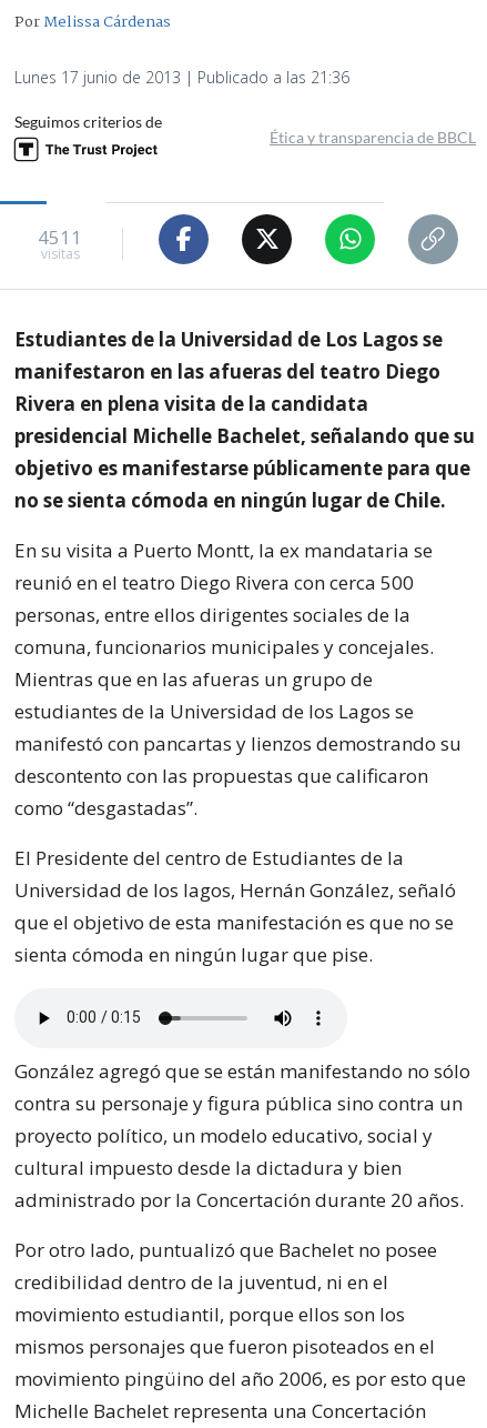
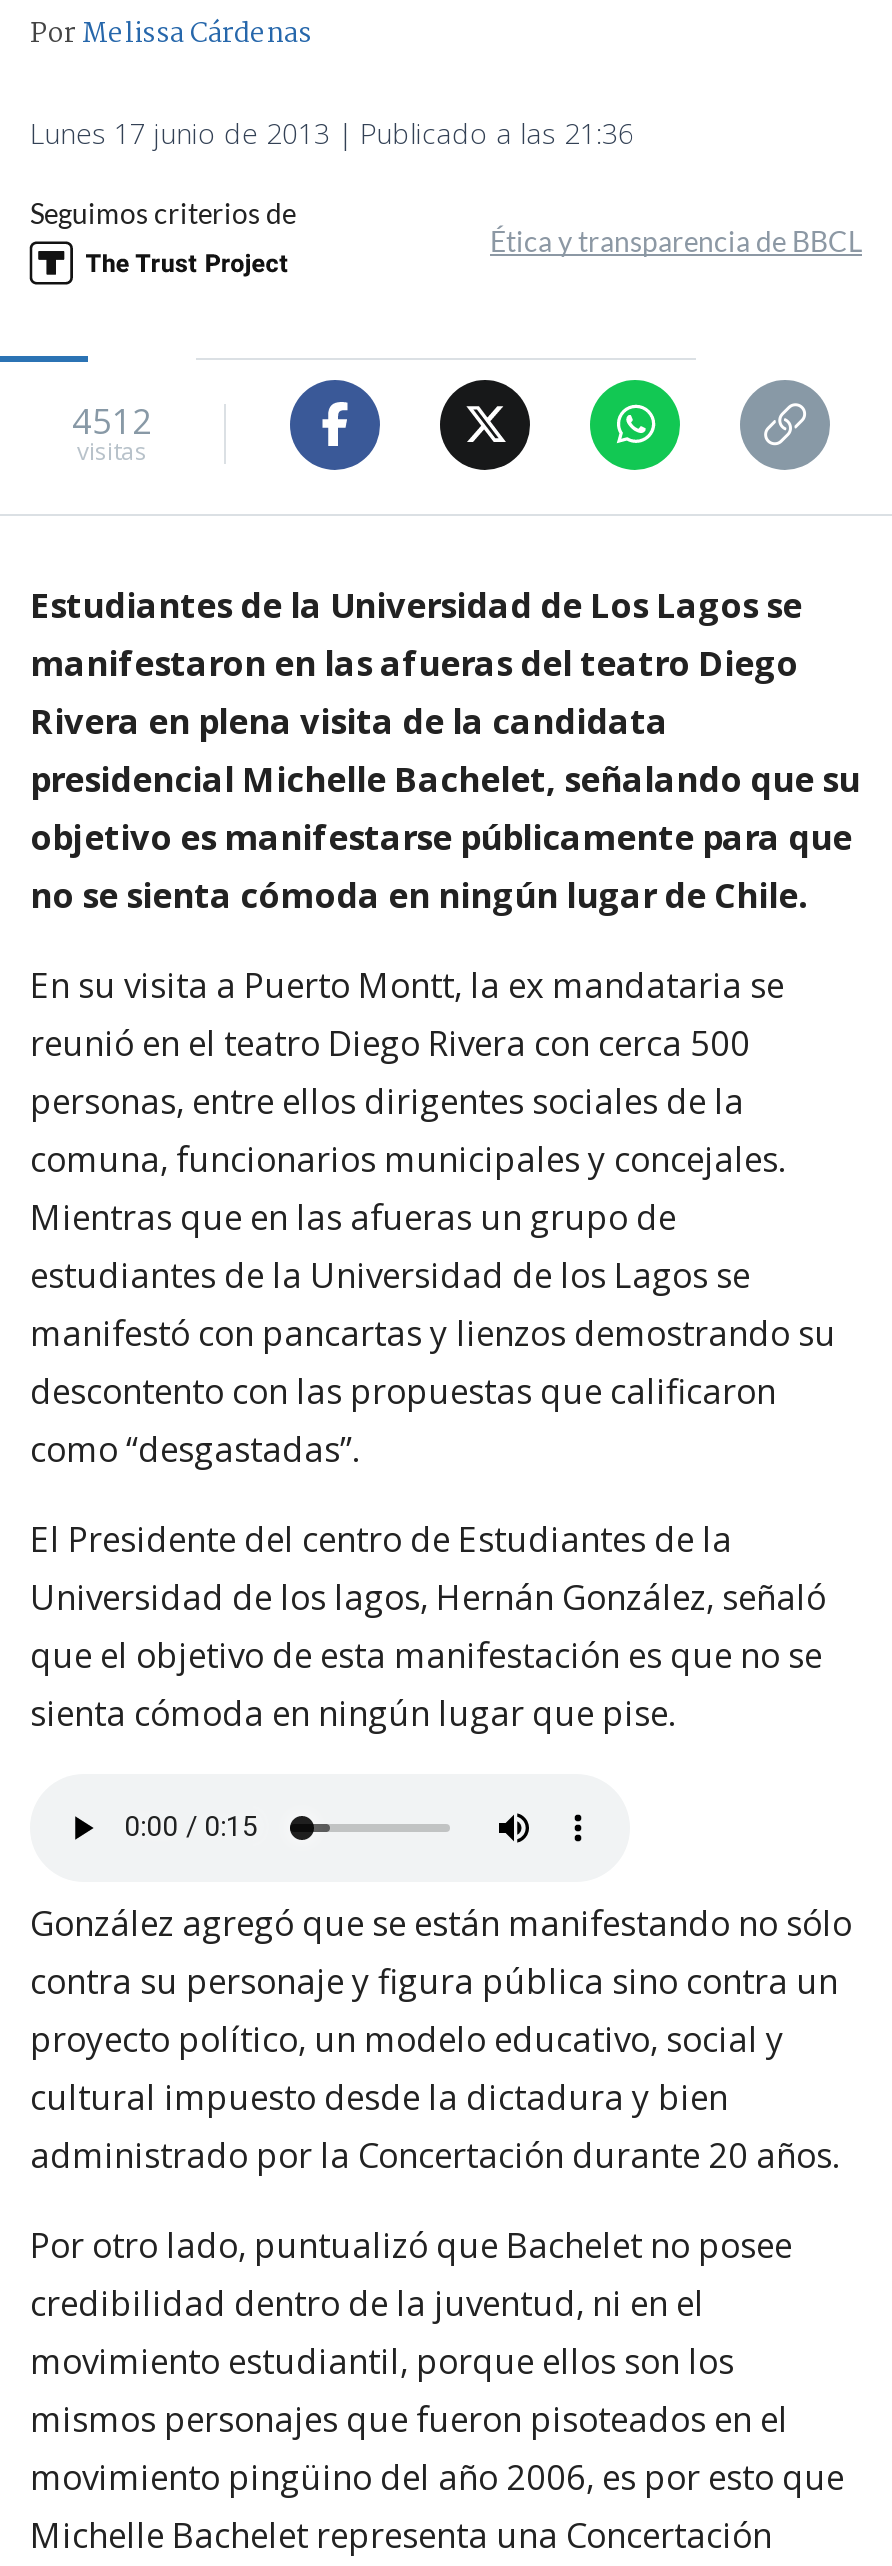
- 4511
+ 4512
